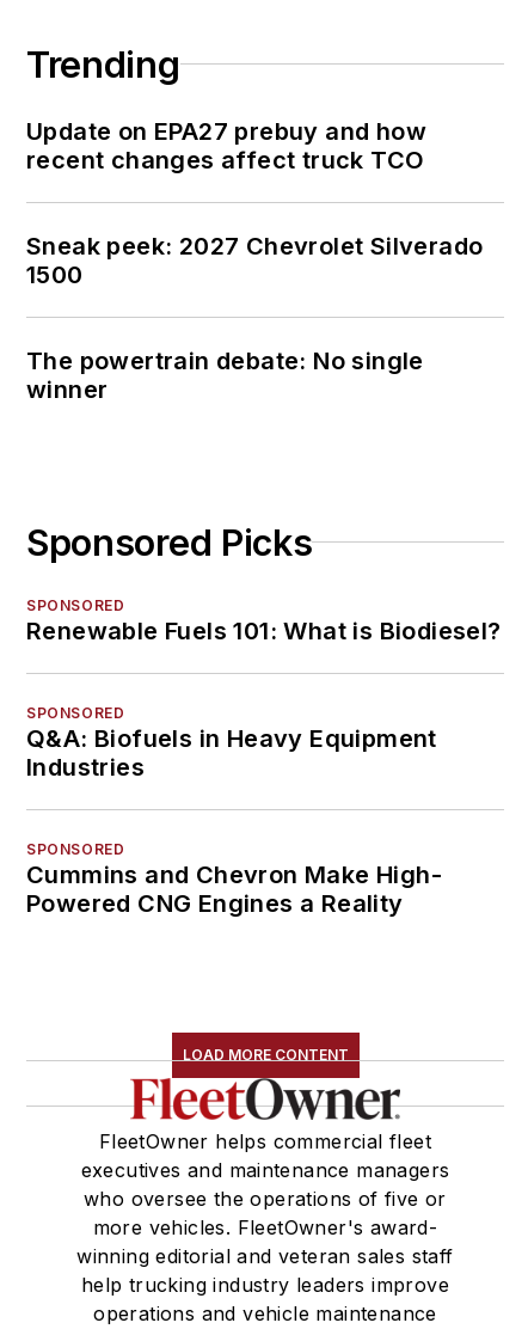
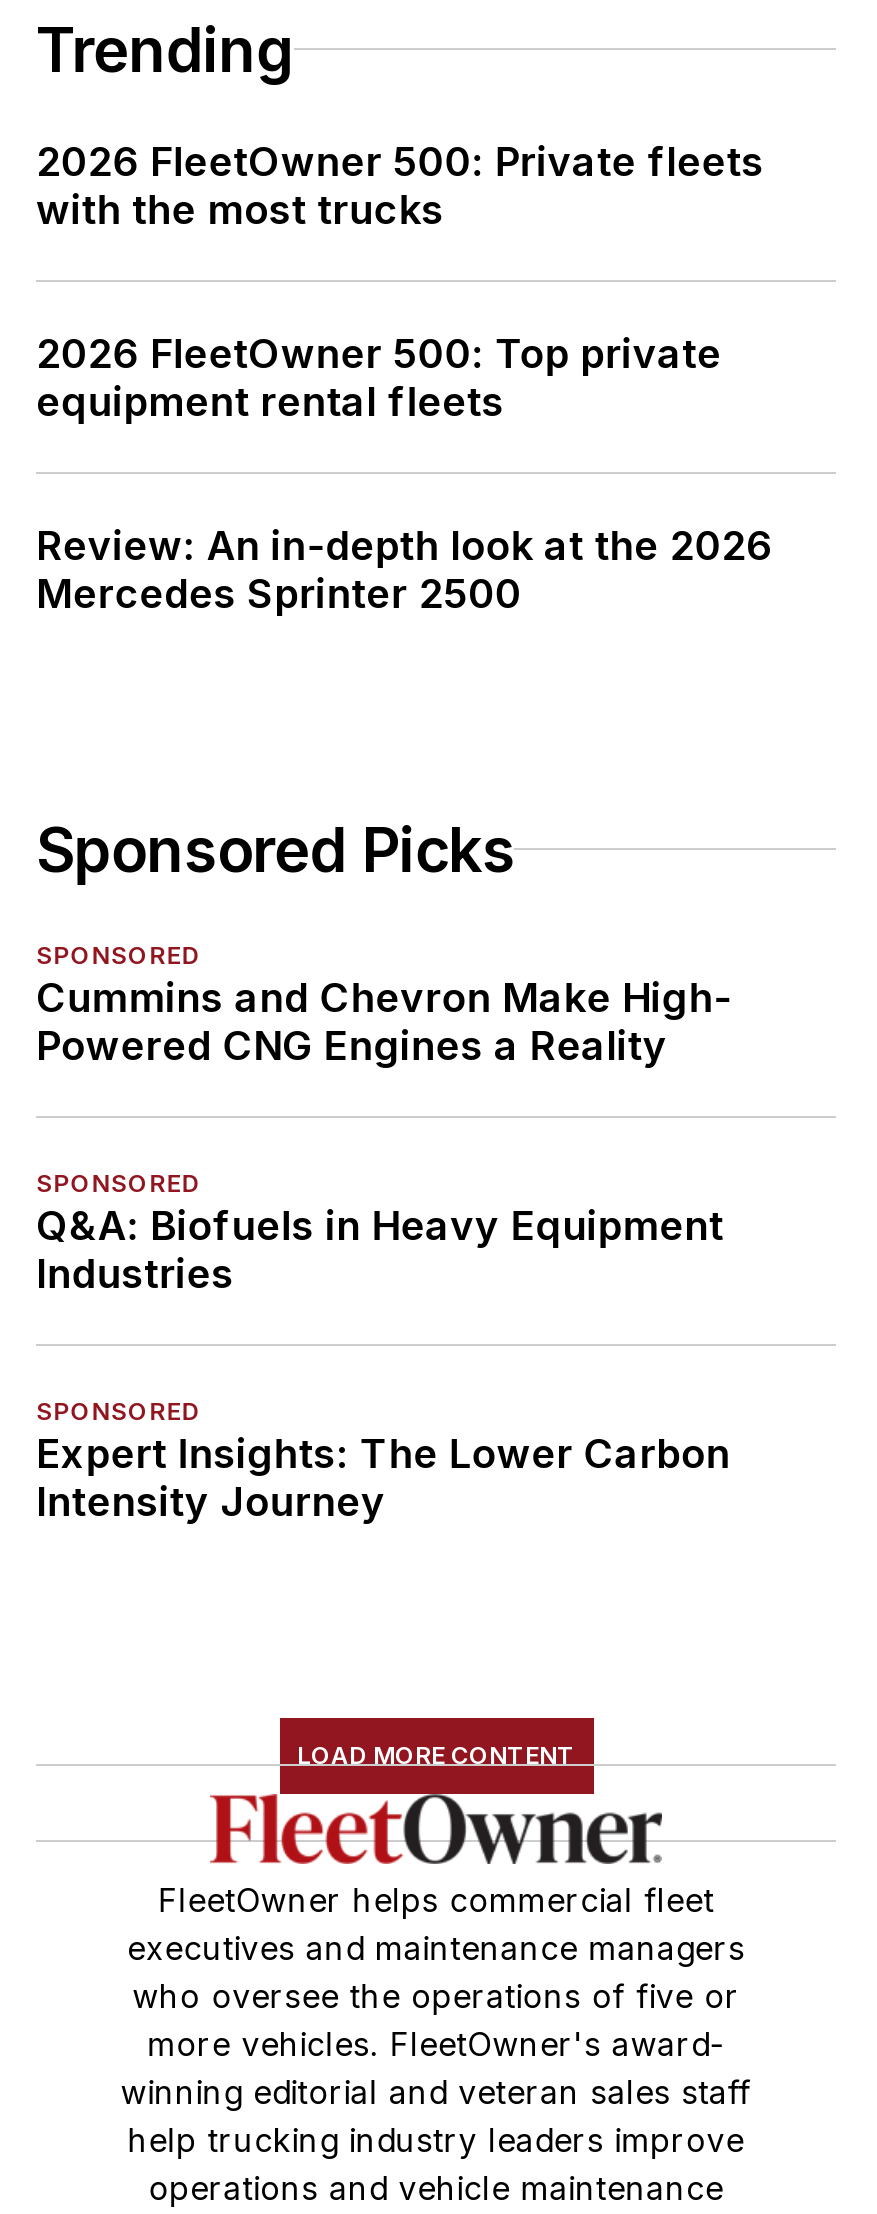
- Update on EPA27 prebuy and how
- recent changes affect truck TCO
+ 2026 FleetOwner 500: Private fleets
+ with the most trucks

- Sneak peek: 2027 Chevrolet Silverado
- 1500
+ 2026 FleetOwner 500: Top private
+ equipment rental fleets

- The powertrain debate: No single
- winner
+ Review: An in-depth look at the 2026
+ Mercedes Sprinter 2500

- Renewable Fuels 101: What is Biodiesel?

moved up: Cummins and Chevron Make High- | Powered CNG Engines a Reality

+ Expert Insights: The Lower Carbon
+ Intensity Journey
